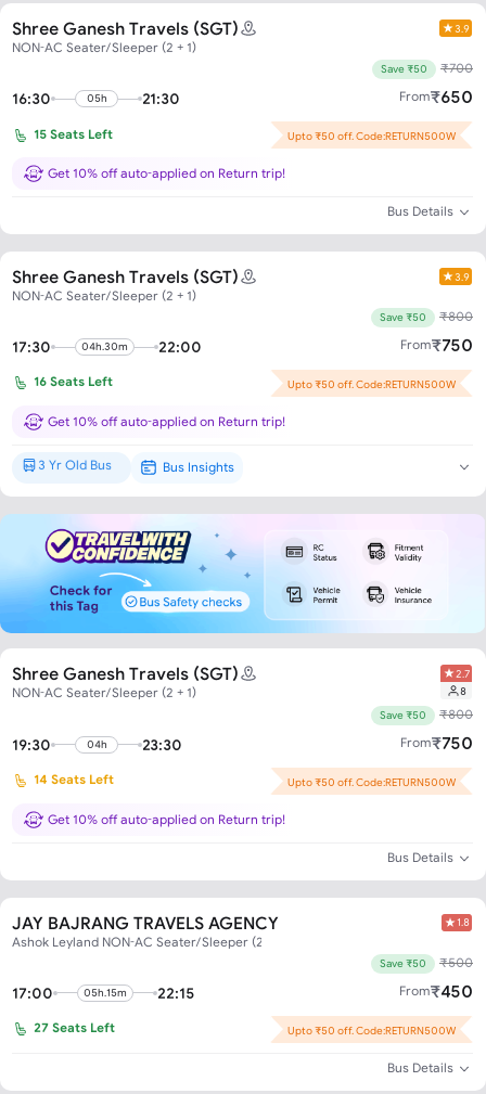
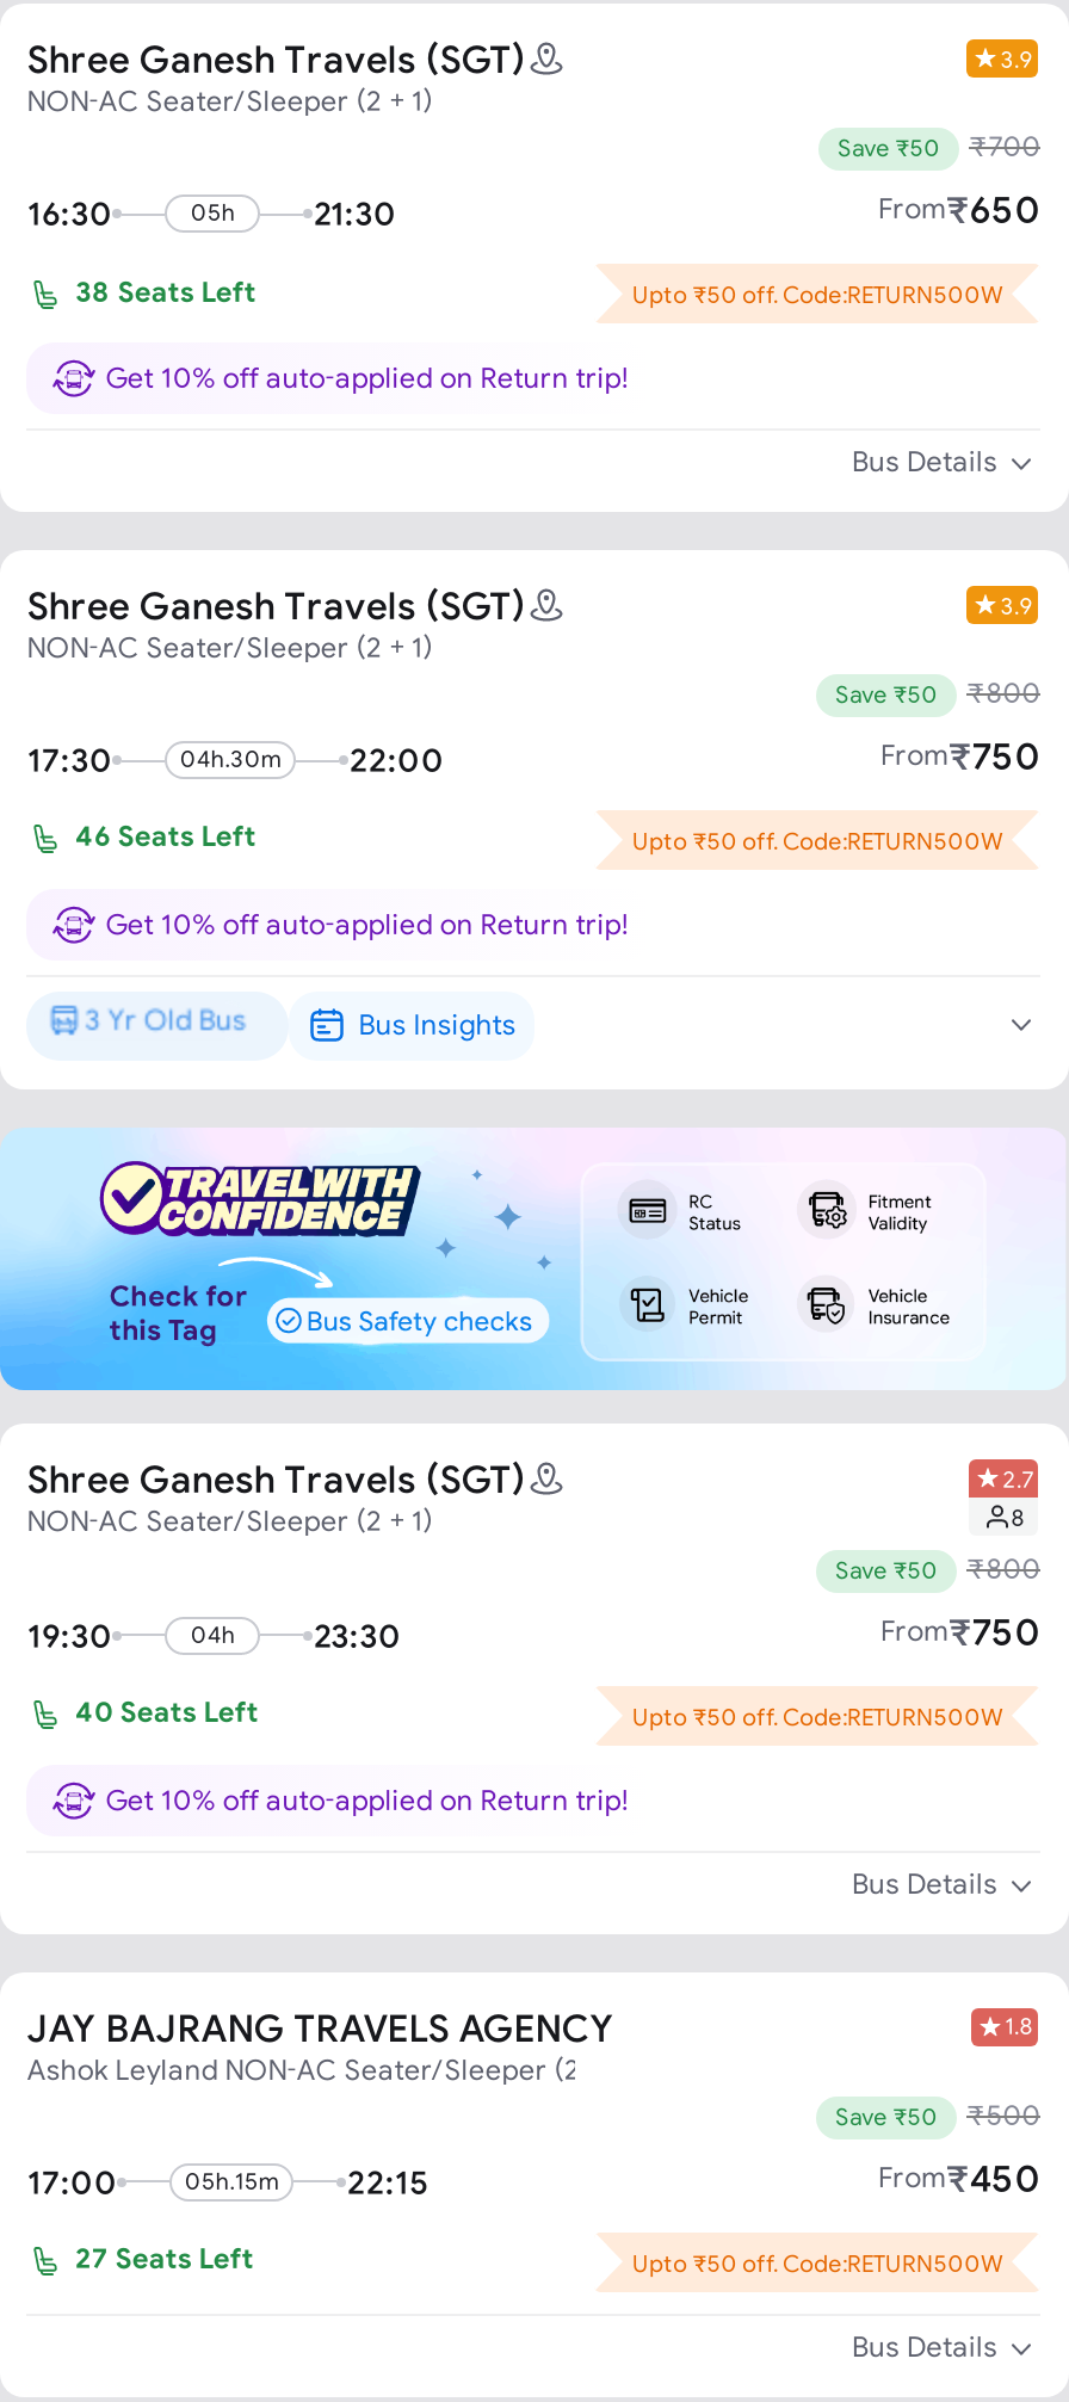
- 15 Seats Left
+ 38 Seats Left

- 16 Seats Left
+ 46 Seats Left

- 14 Seats Left
+ 40 Seats Left
